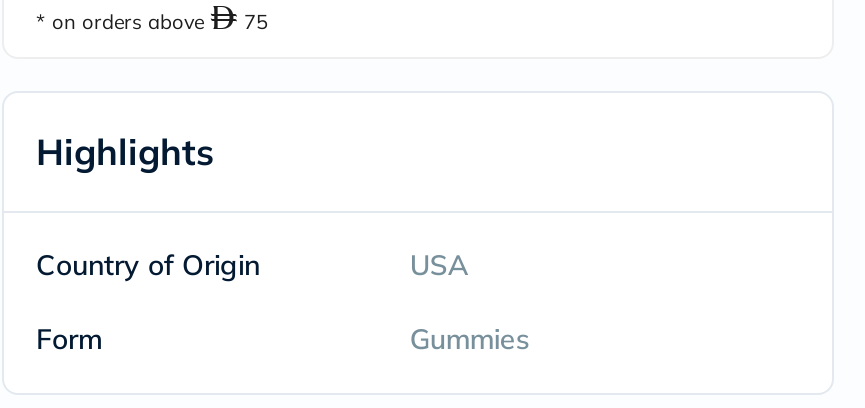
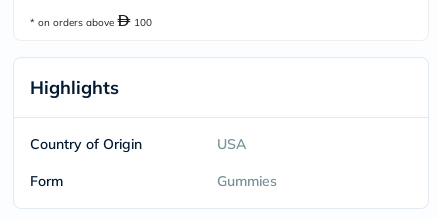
- * on orders above 75
+ * on orders above 100
